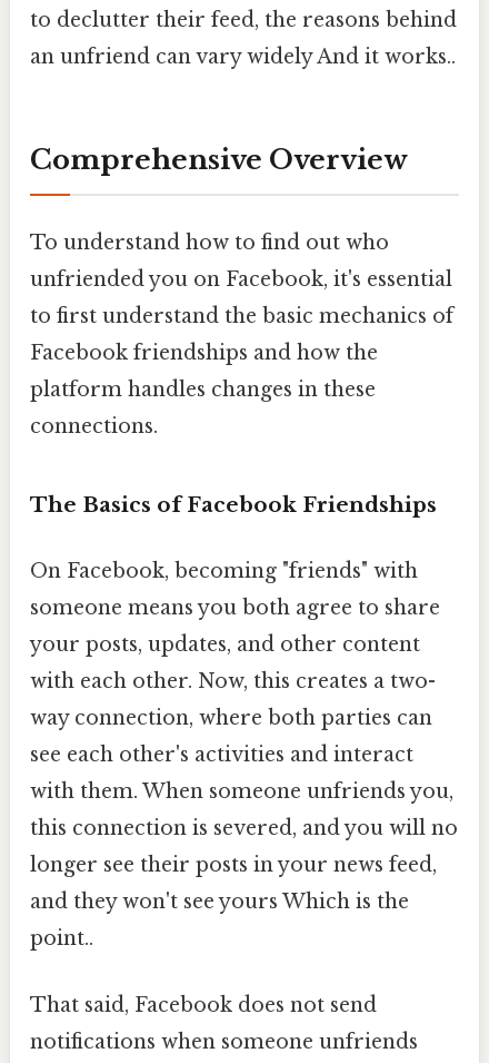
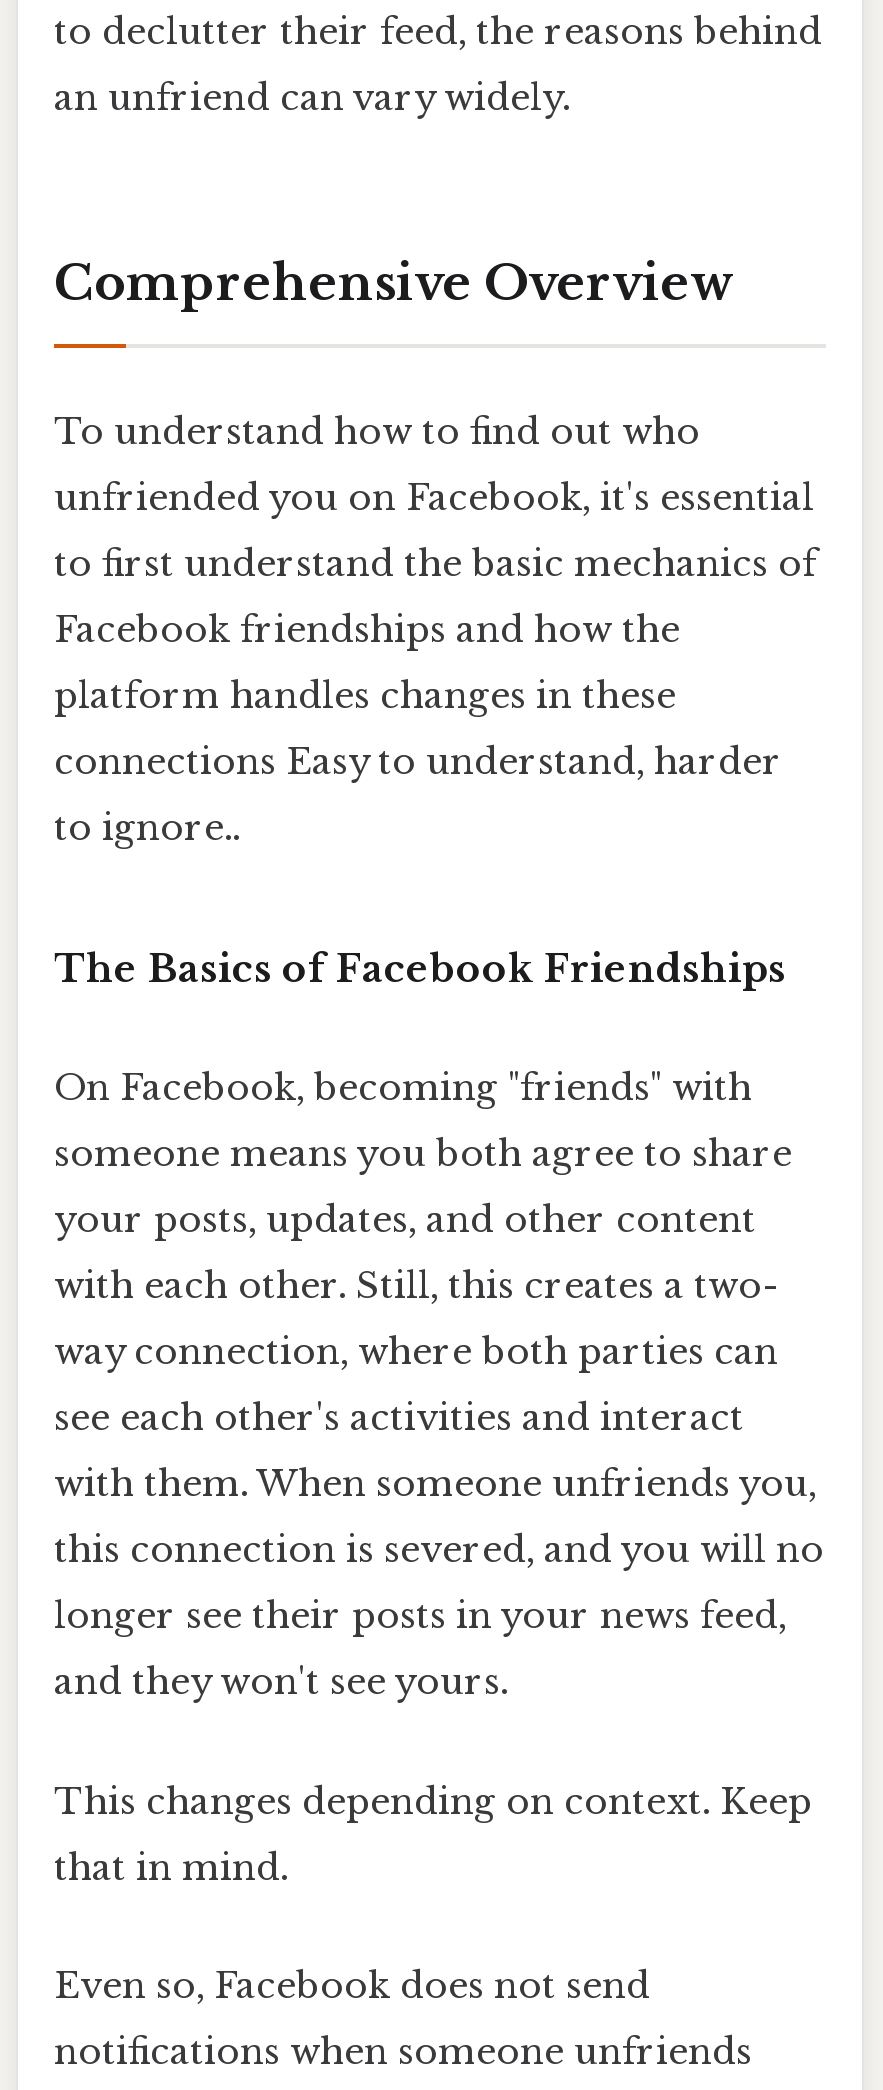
- an unfriend can vary widely And it works..
+ an unfriend can vary widely.

- connections.
+ connections Easy to understand, harder
+ to ignore..

- with each other. Now, this creates a two-
+ with each other. Still, this creates a two-

- and they won't see yours Which is the
- point..
- That said, Facebook does not send
+ and they won't see yours.
+ This changes depending on context. Keep
+ that in mind.
+ Even so, Facebook does not send
